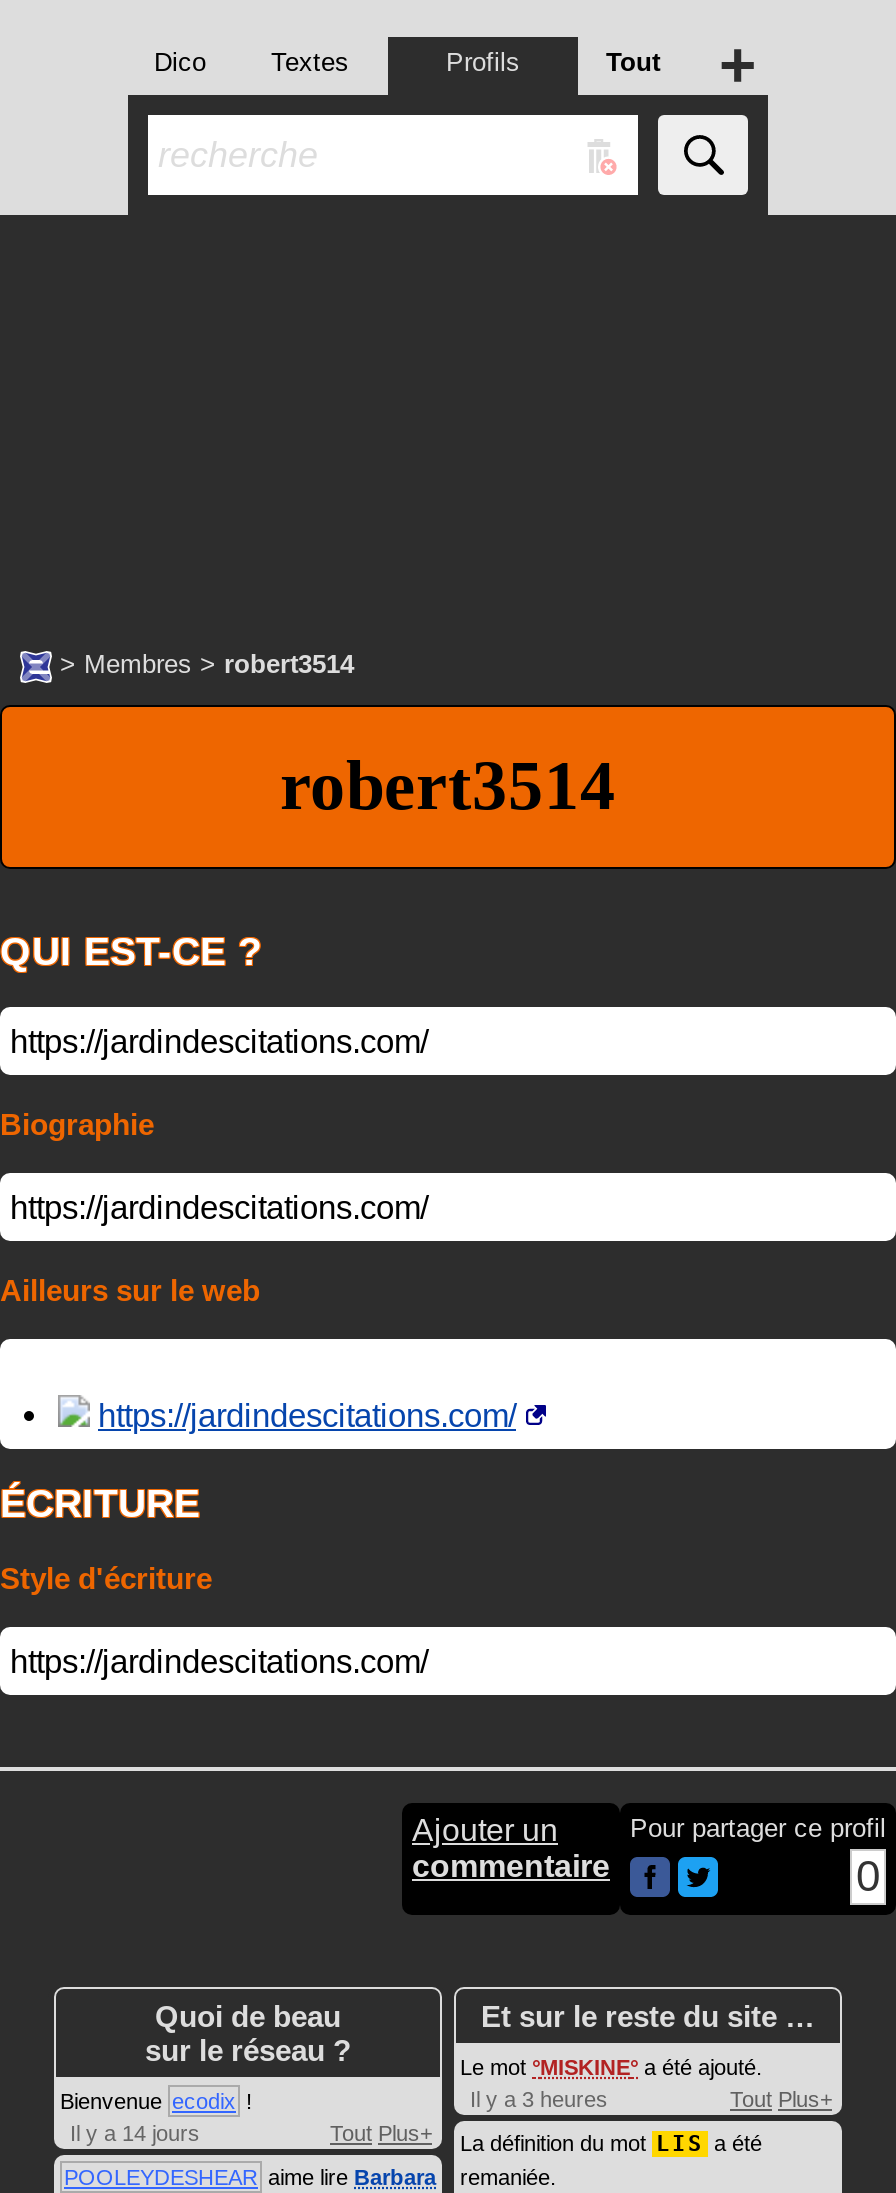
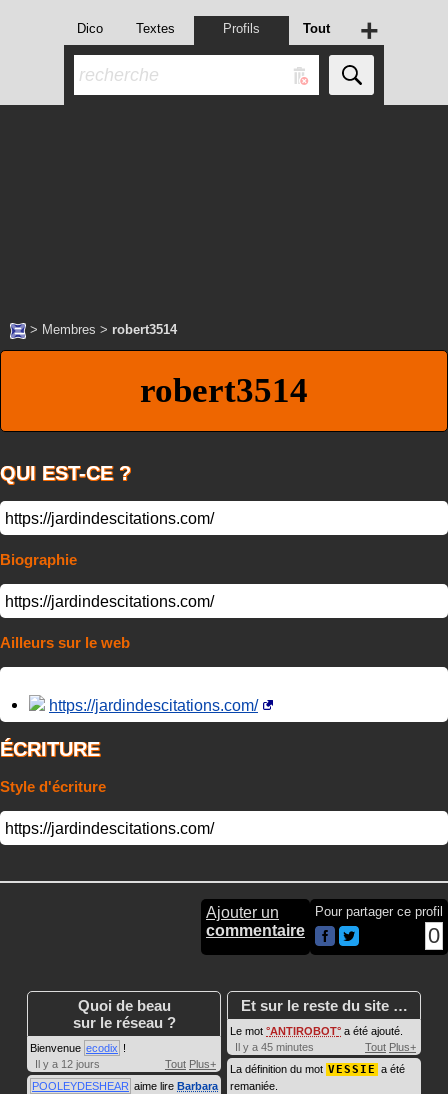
- Le mot MISKINE a été ajouté.
+ Le mot ANTIROBOT a été ajouté.

- Il y a 3 heures
+ Il y a 45 minutes

- Il y a 14 jours
+ Il y a 12 jours

- La définition du mot LIS a été
+ La définition du mot VESSIE a été
